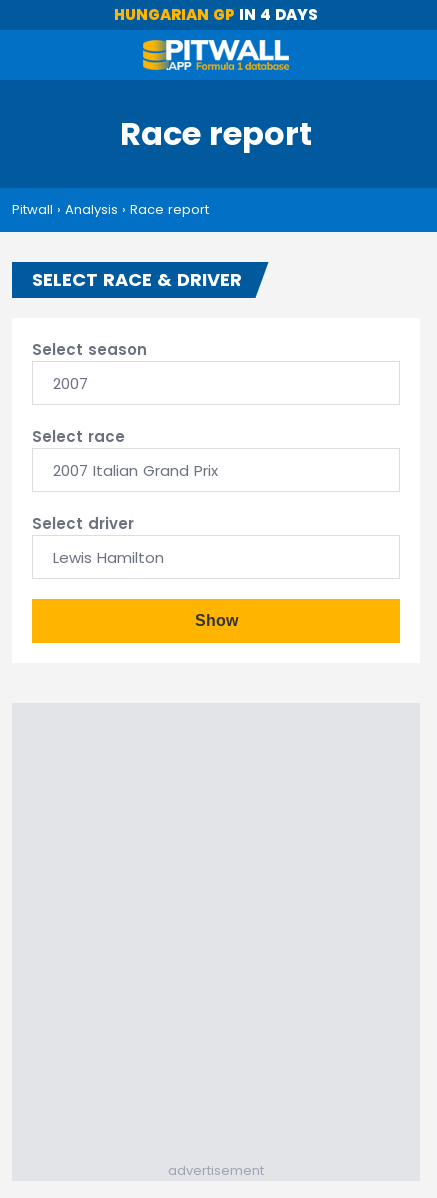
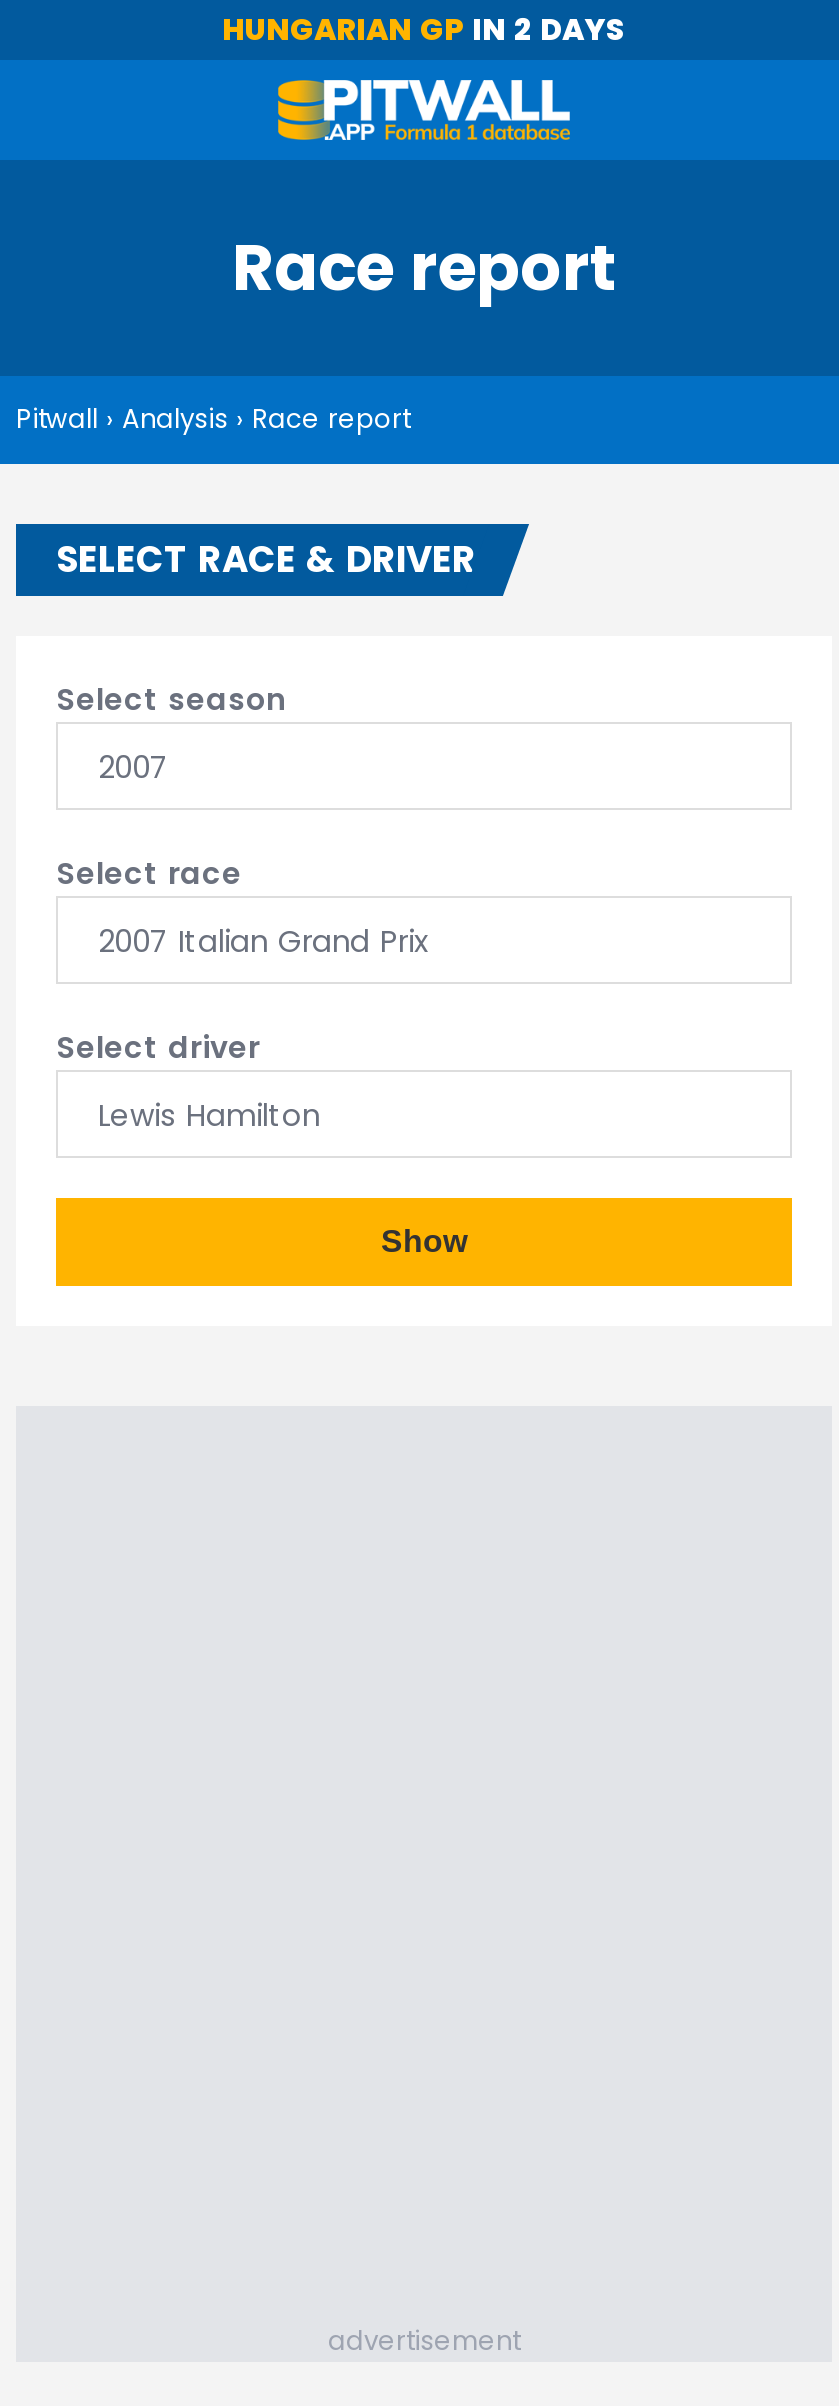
- HUNGARIAN GP IN 4 DAYS
+ HUNGARIAN GP IN 2 DAYS
